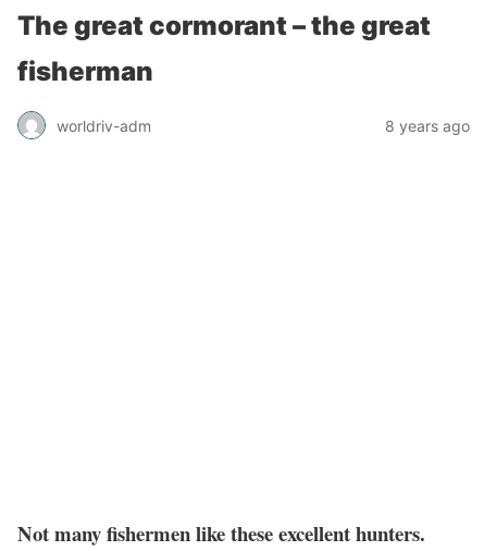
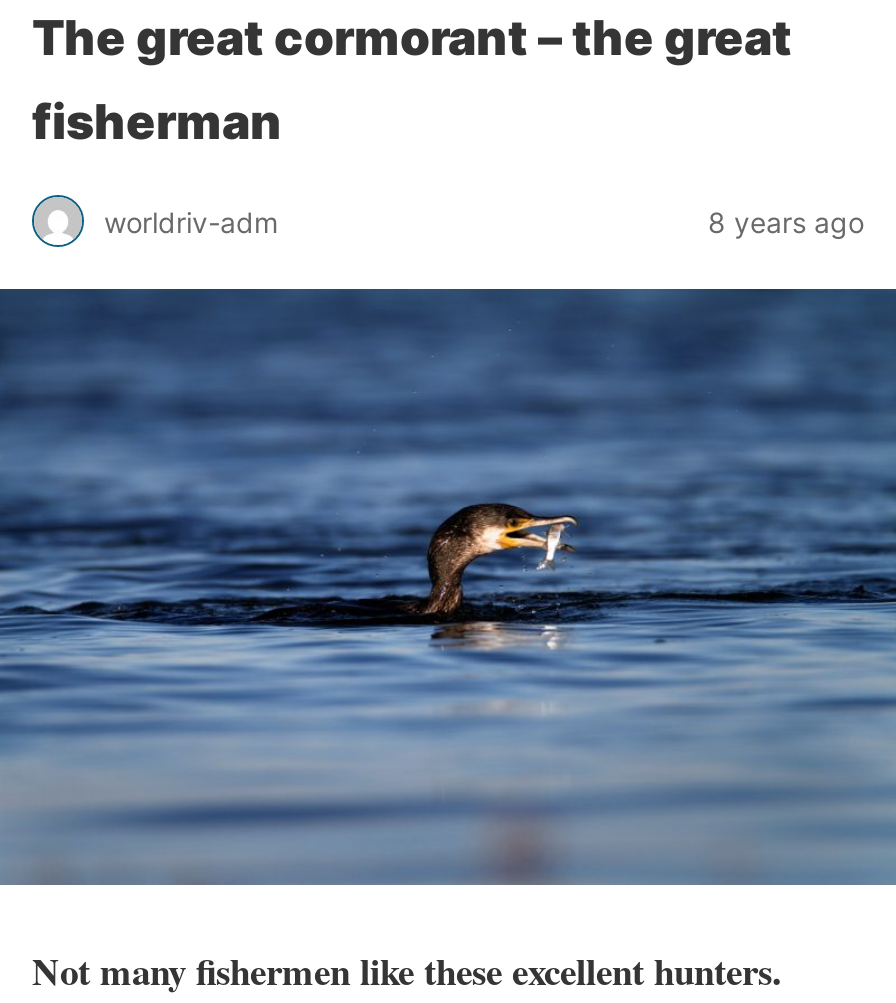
+ [image]
